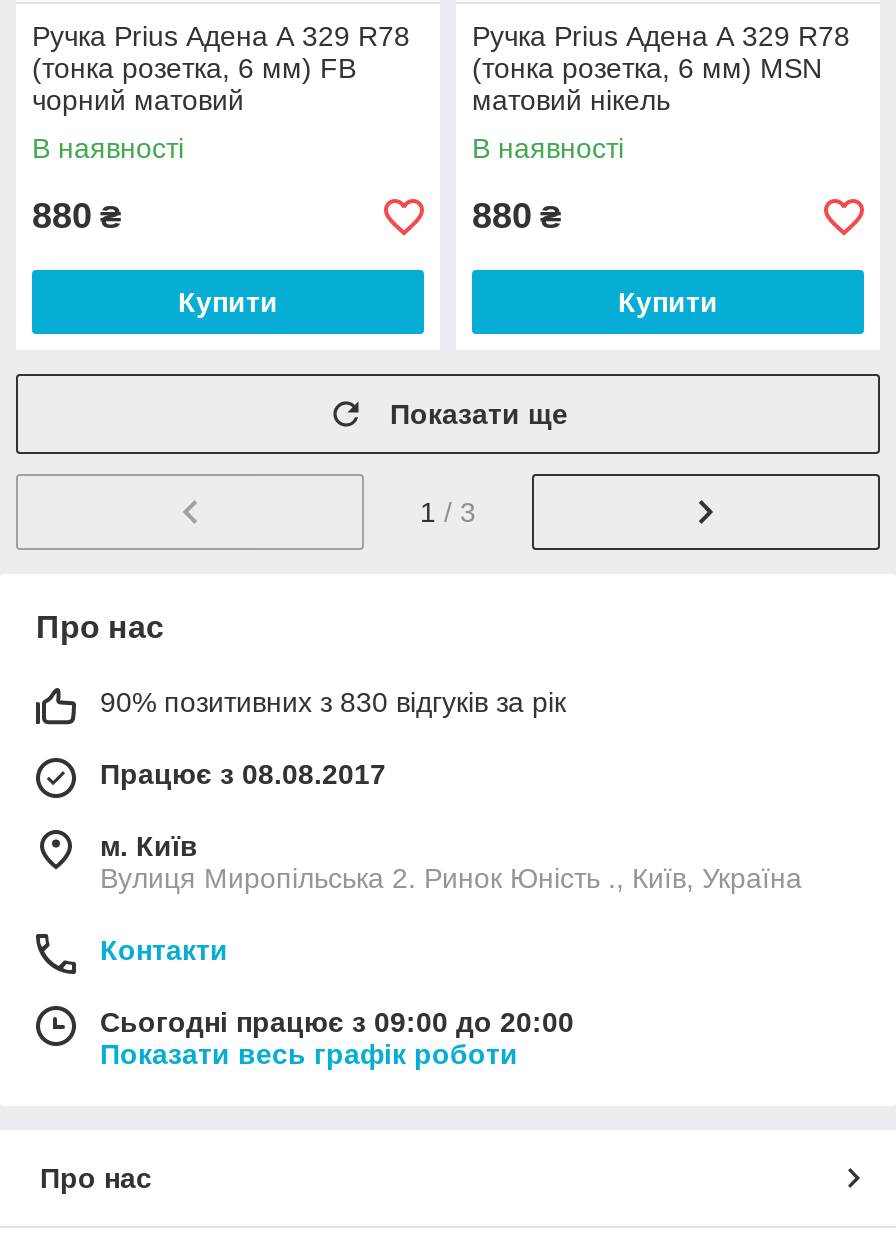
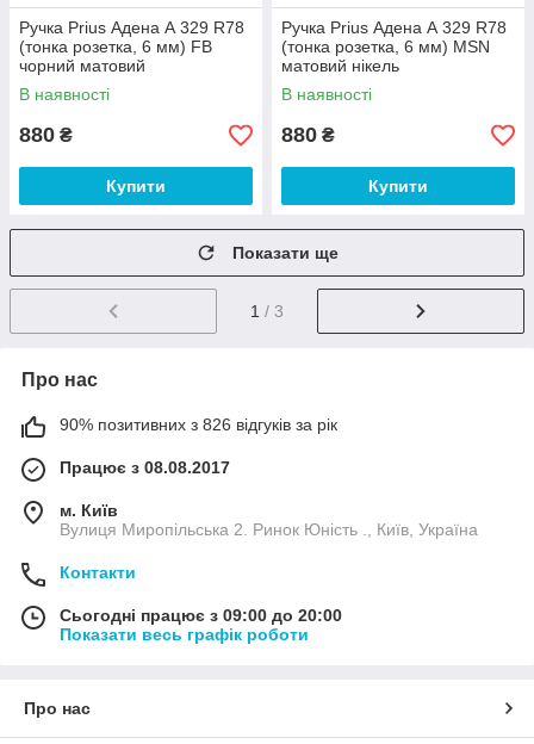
- 90% позитивних з 830 відгуків за рік
+ 90% позитивних з 826 відгуків за рік
